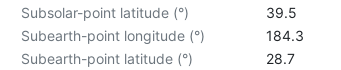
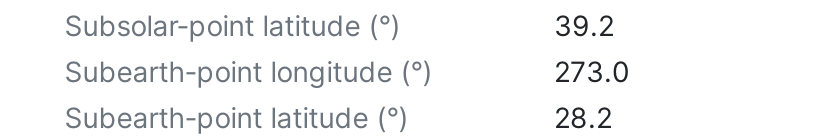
- 39.5
+ 39.2

- 184.3
+ 273.0

- 28.7
+ 28.2
